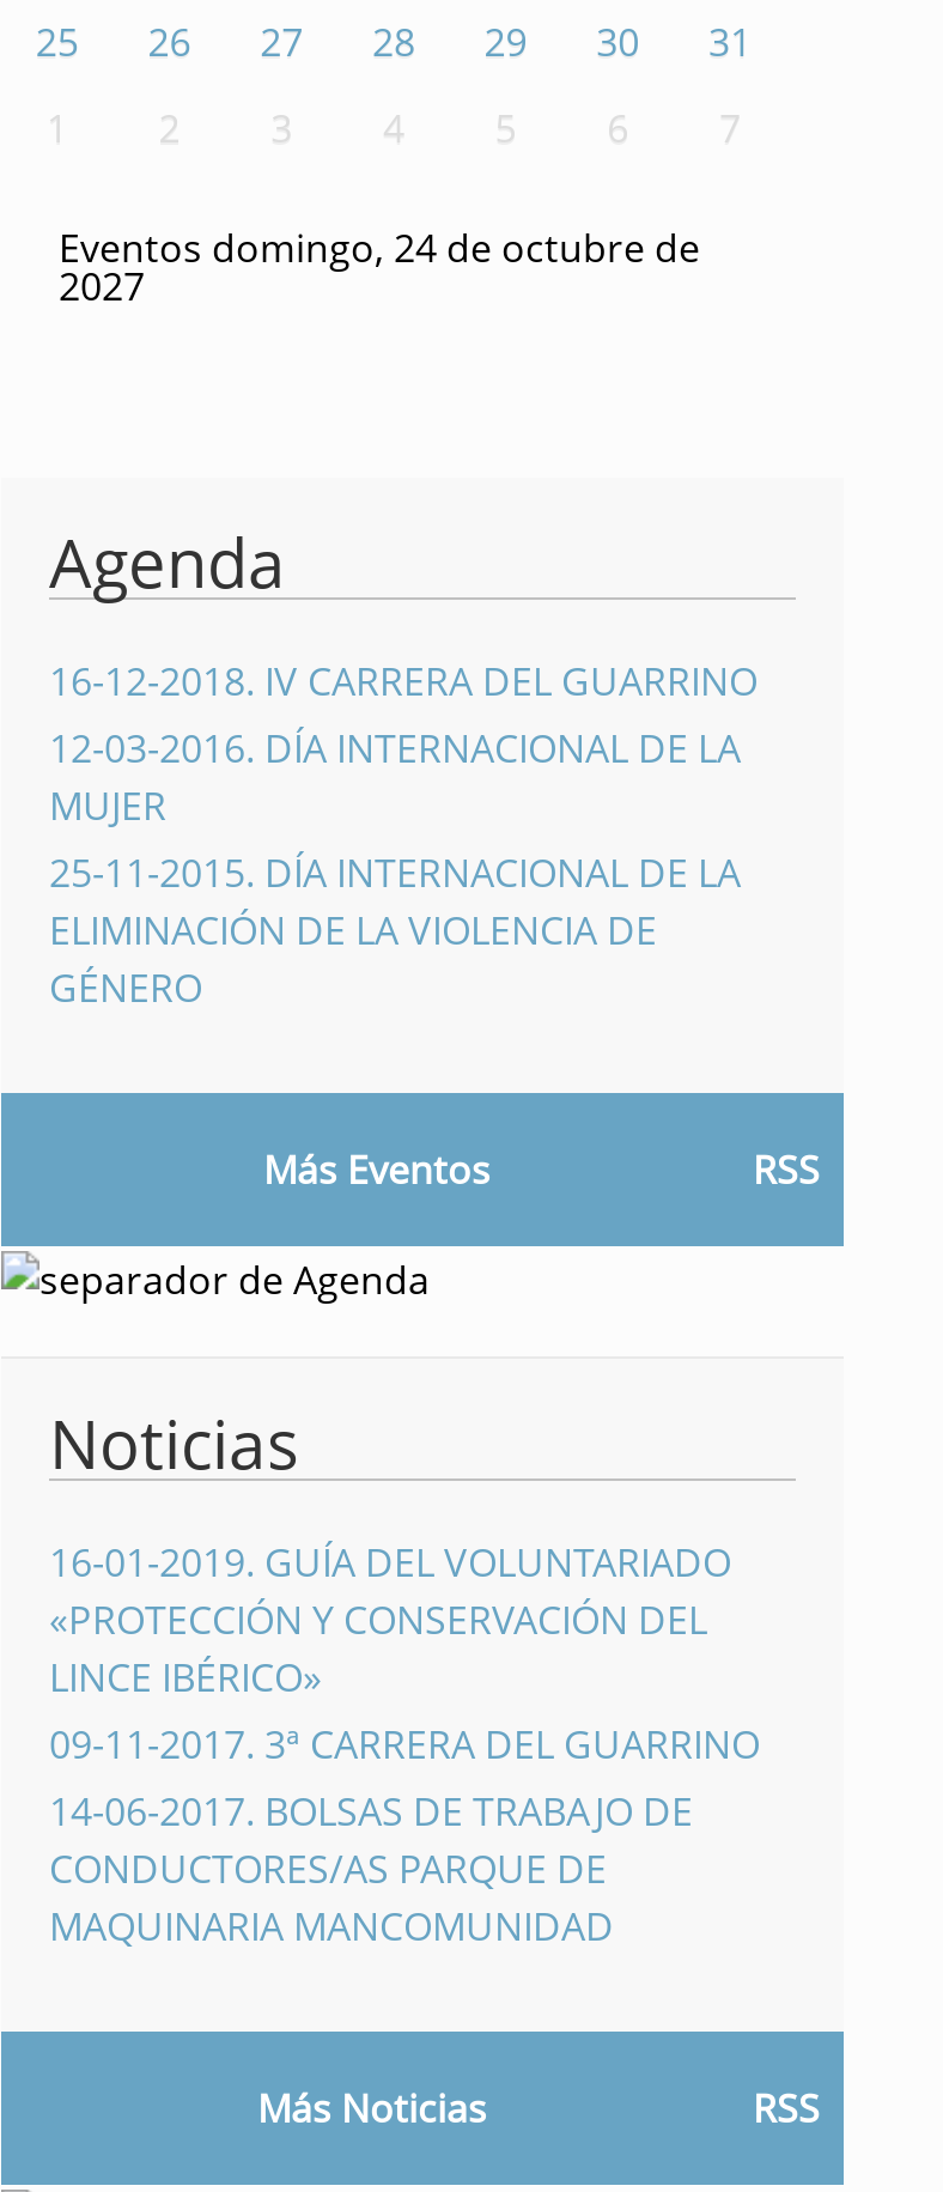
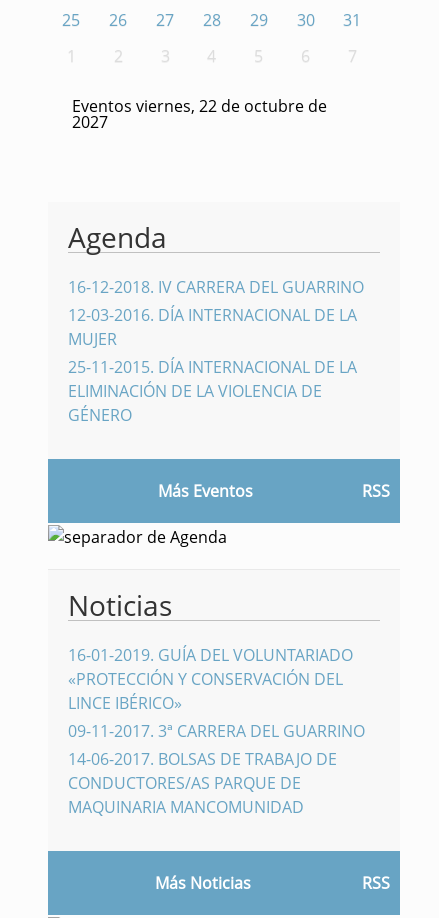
- Eventos domingo, 24 de octubre de
+ Eventos viernes, 22 de octubre de
